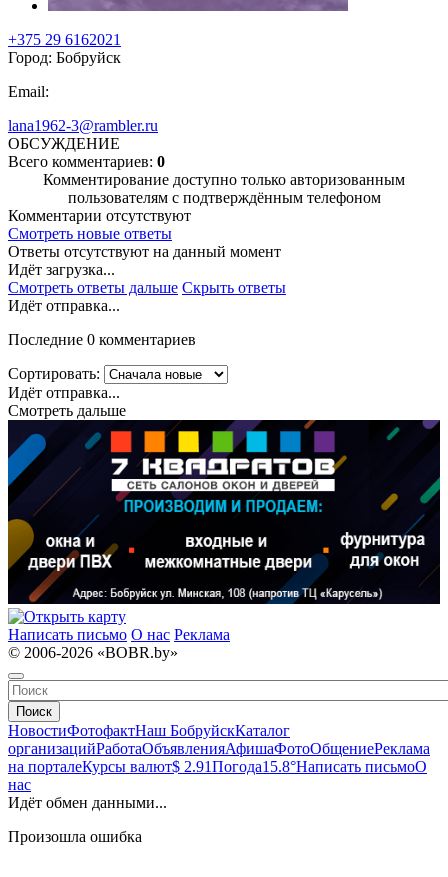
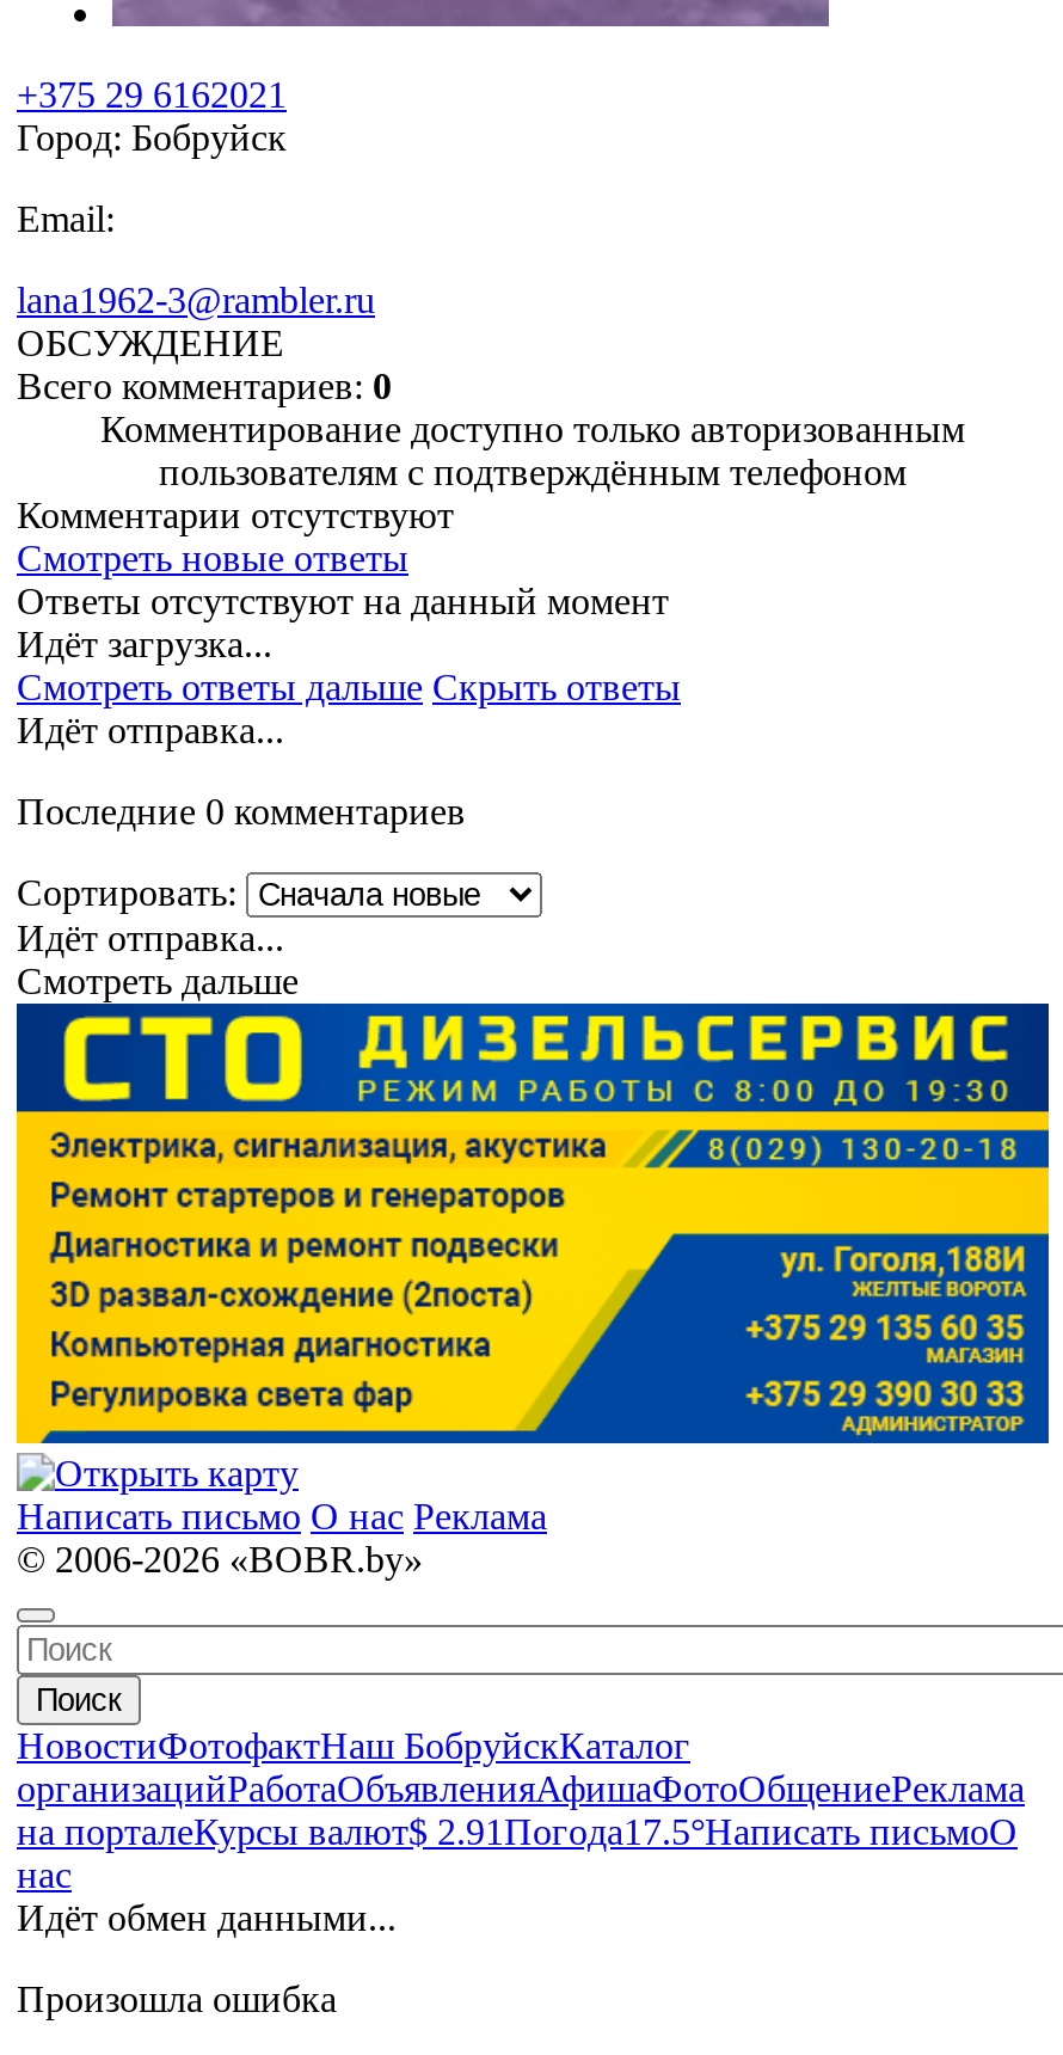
- [image]
+ [image]

- на порталеКурсы валют$ 2.91 Погода15.8°Написать письмоО
+ на порталеКурсы валют$ 2.91 Погода17.5°Написать письмоО
